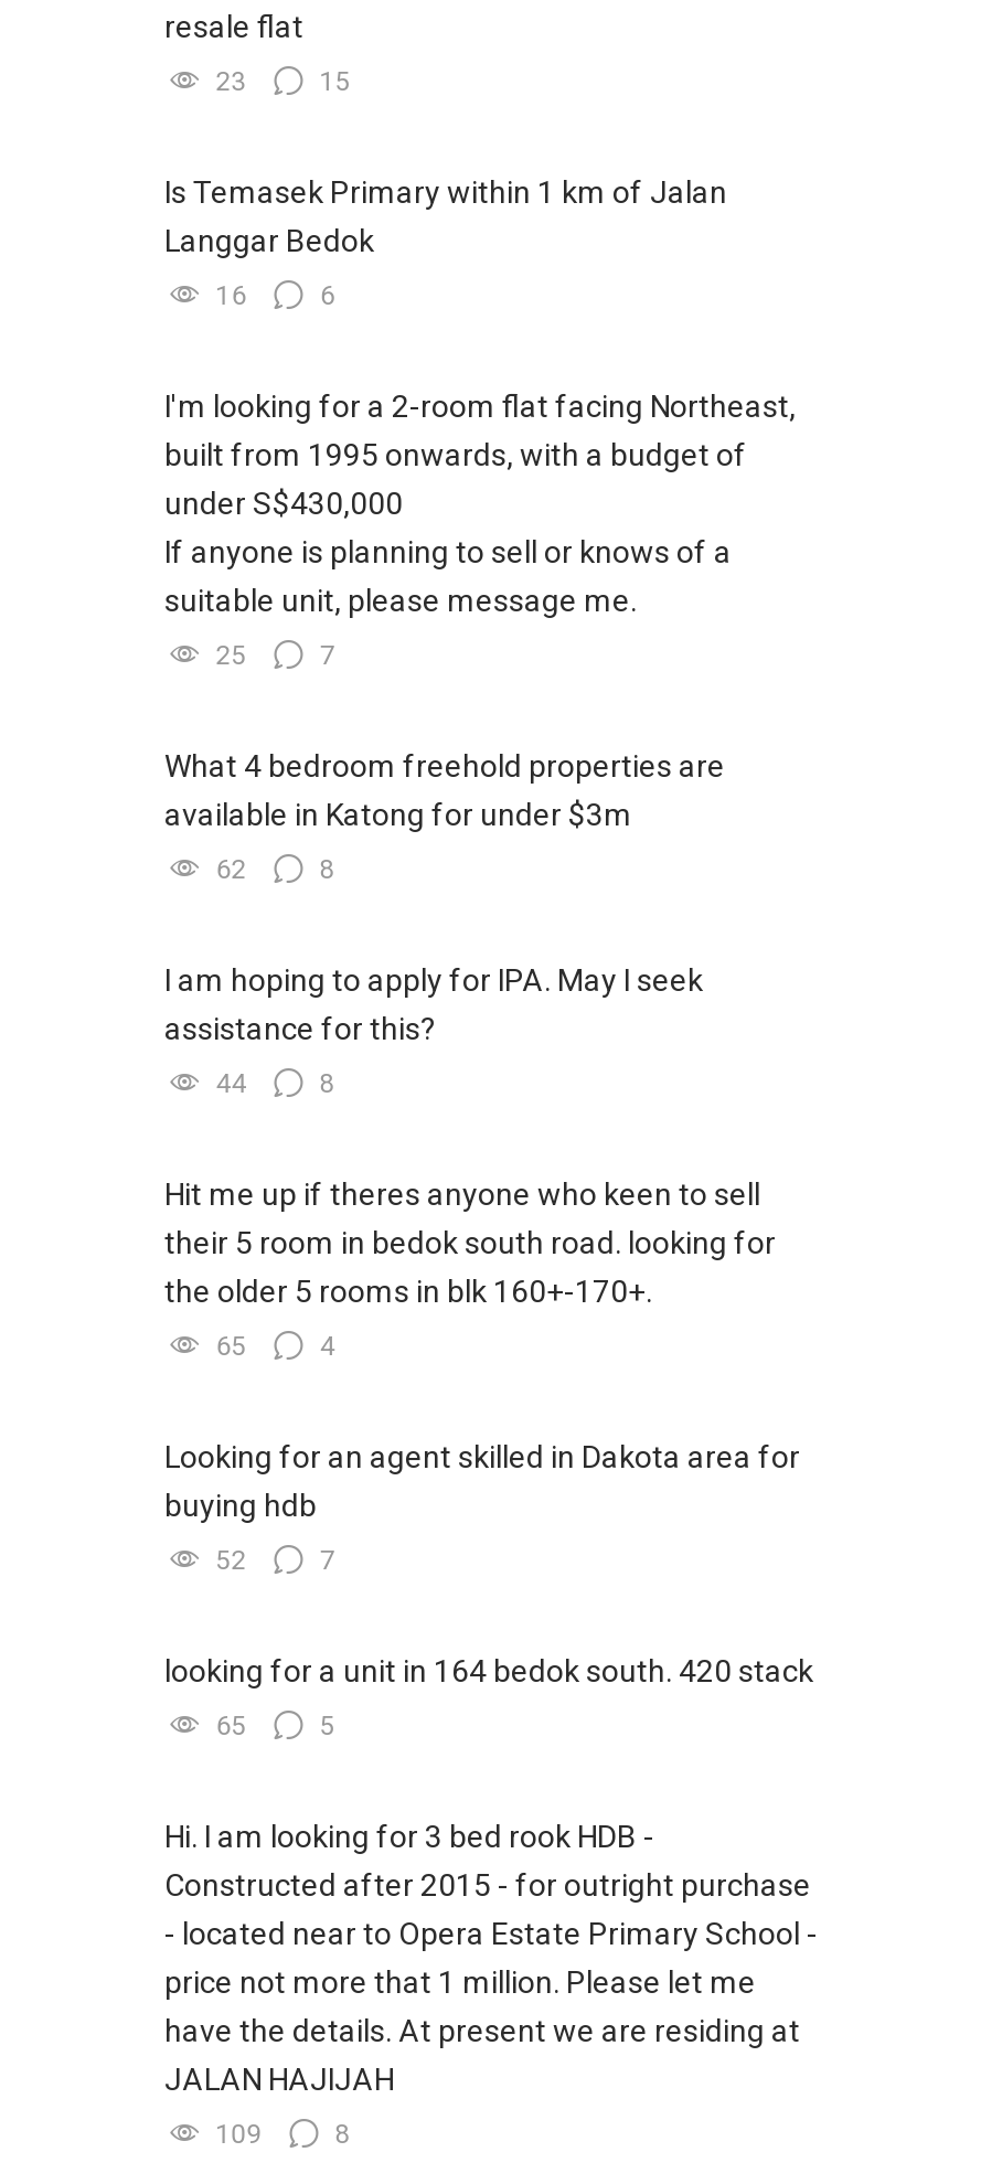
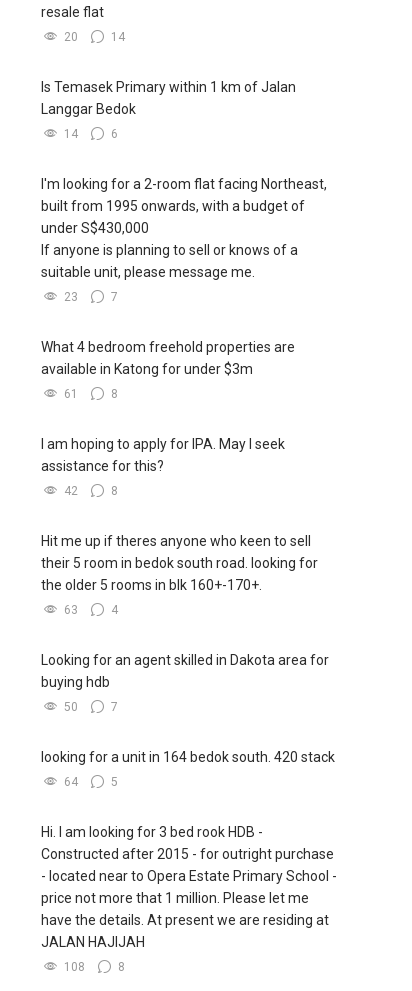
- 23
+ 20

- 15
+ 14

- 16
+ 14

- 25
+ 23

- 62
+ 61

- 44
+ 42

- 65
+ 63

- 52
+ 50

- 65
+ 64

- 109
+ 108
